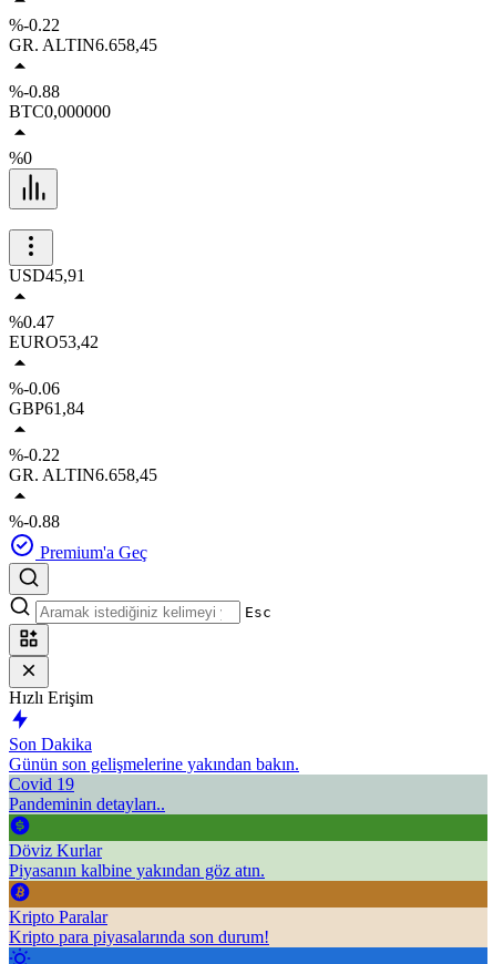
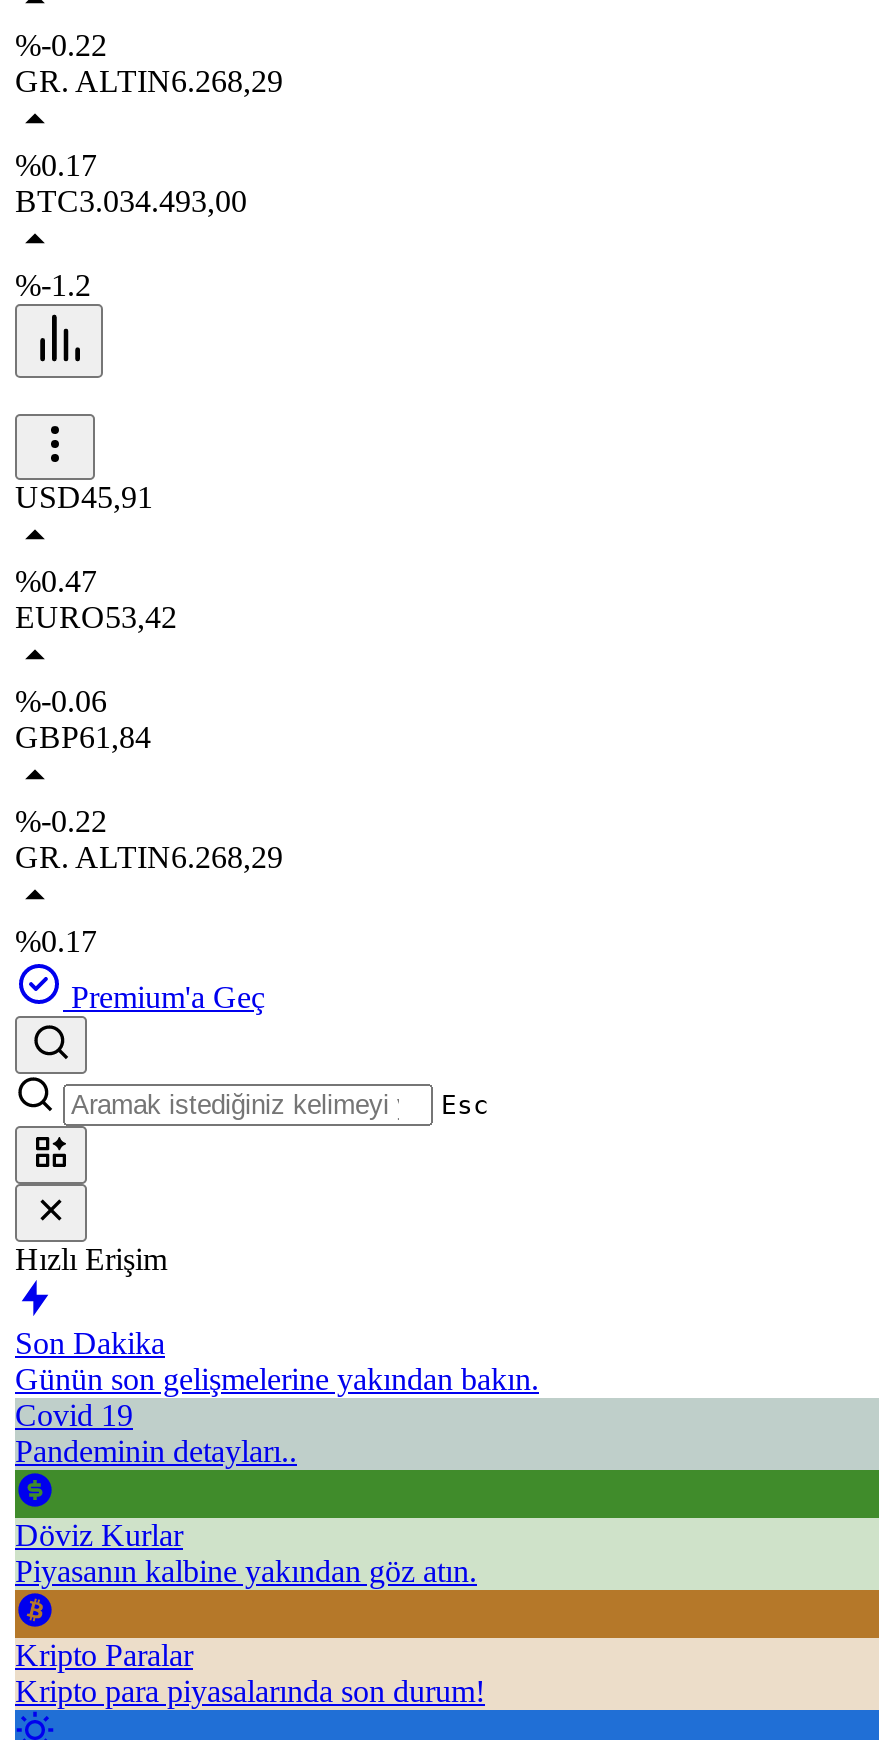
- GR. ALTIN6.658,45
+ GR. ALTIN6.268,29

- %-0.88
+ %0.17

- BTC0,000000
+ BTC3.034.493,00

- %0
+ %-1.2

- GR. ALTIN6.658,45
+ GR. ALTIN6.268,29

- %-0.88
+ %0.17
